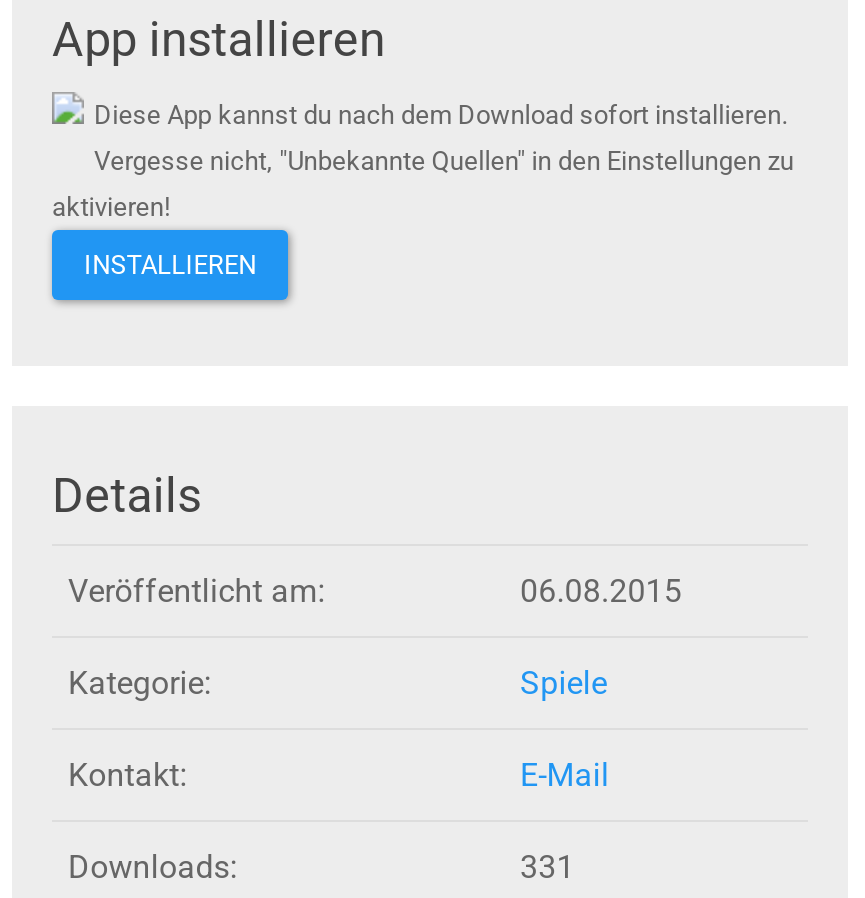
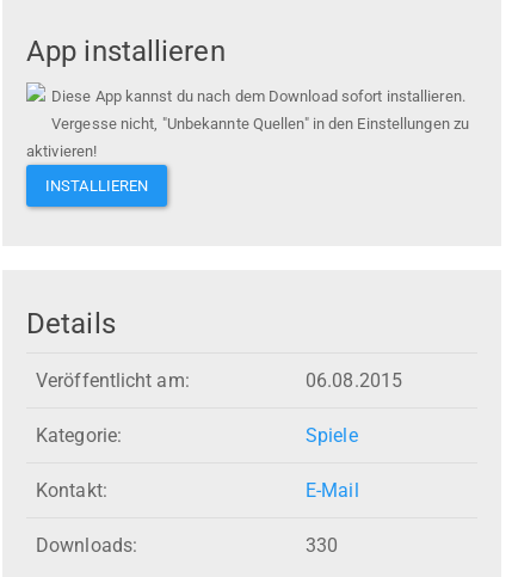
- 331
+ 330
